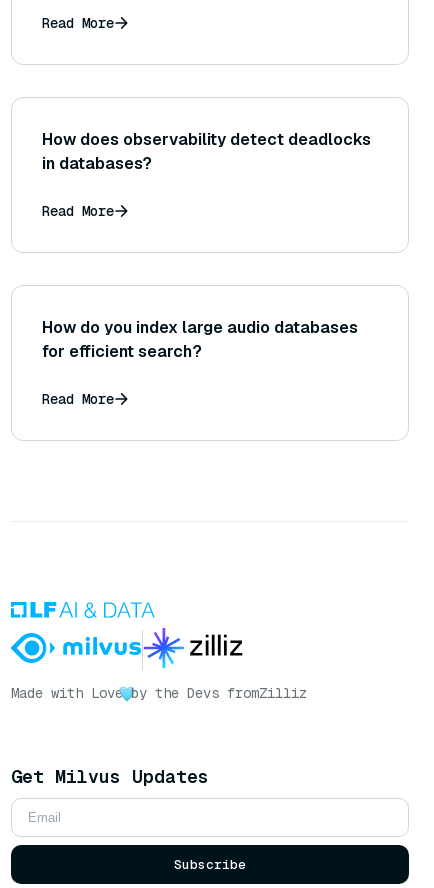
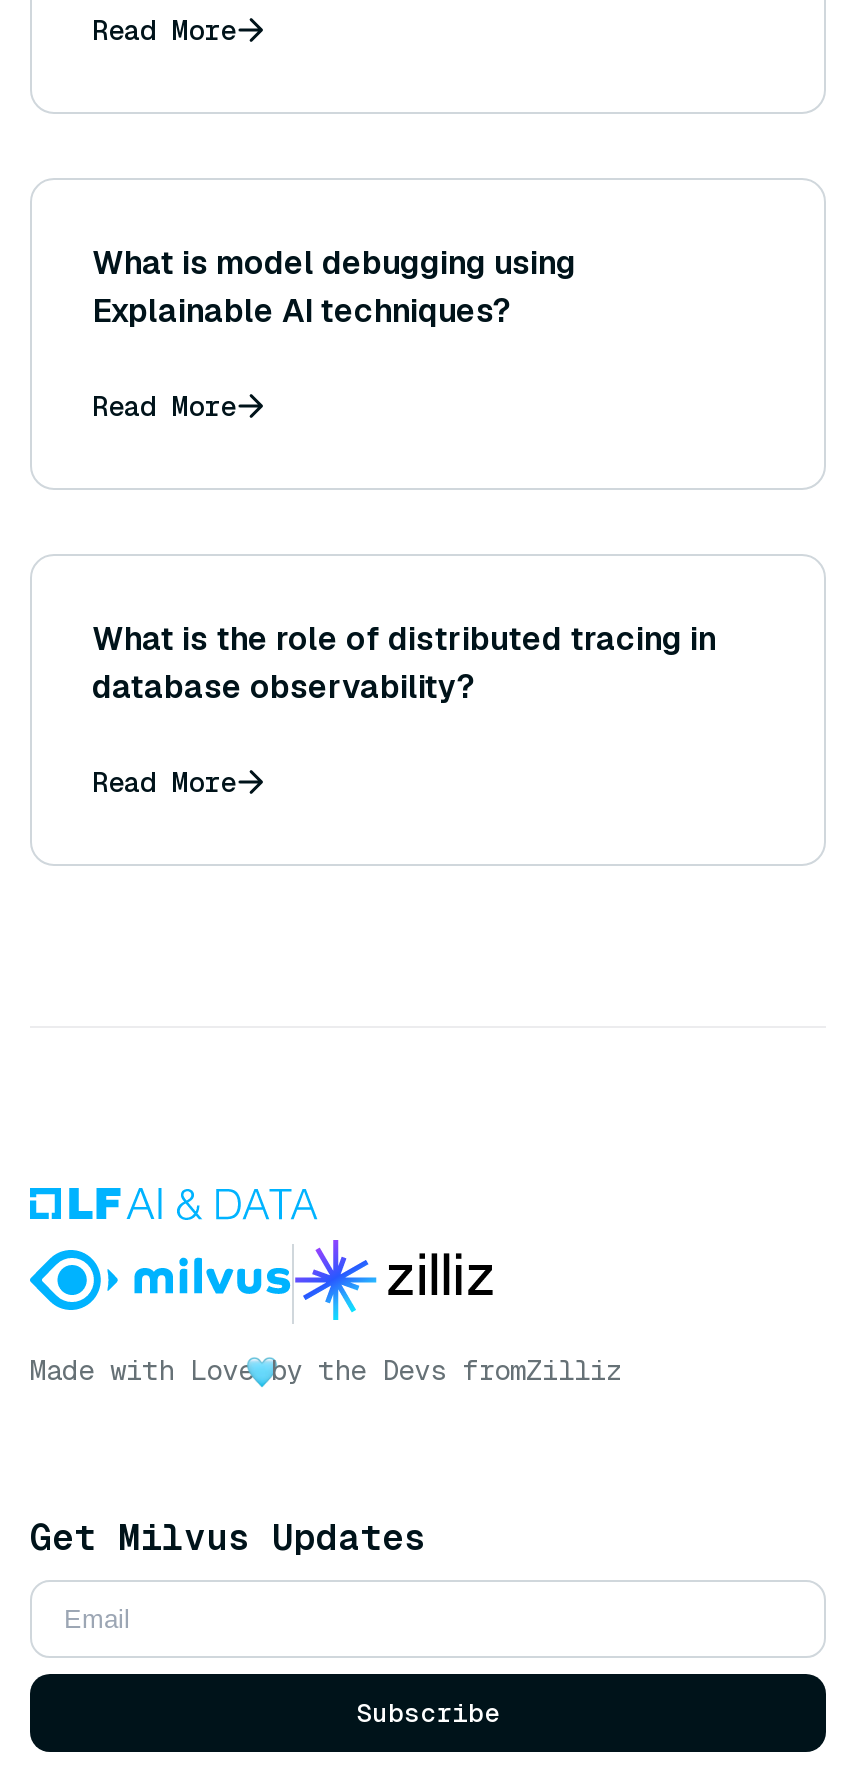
- How does observability detect deadlocks
- in databases?
+ What is model debugging using
+ Explainable AI techniques?

- How do you index large audio databases
- for efficient search?
+ What is the role of distributed tracing in
+ database observability?
